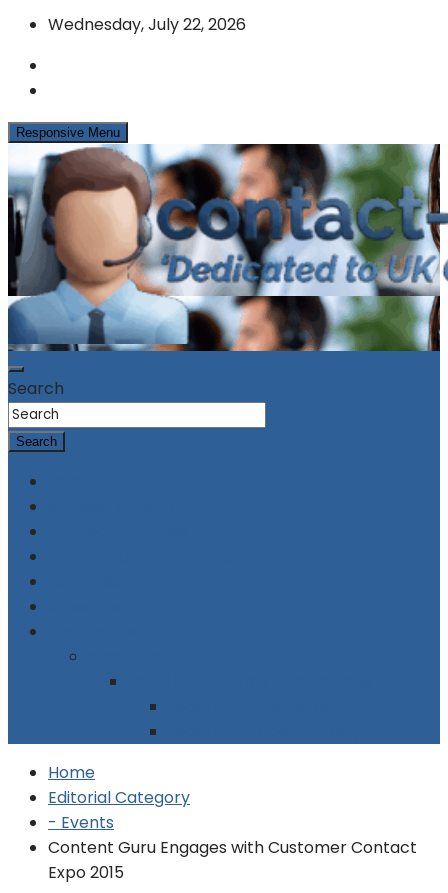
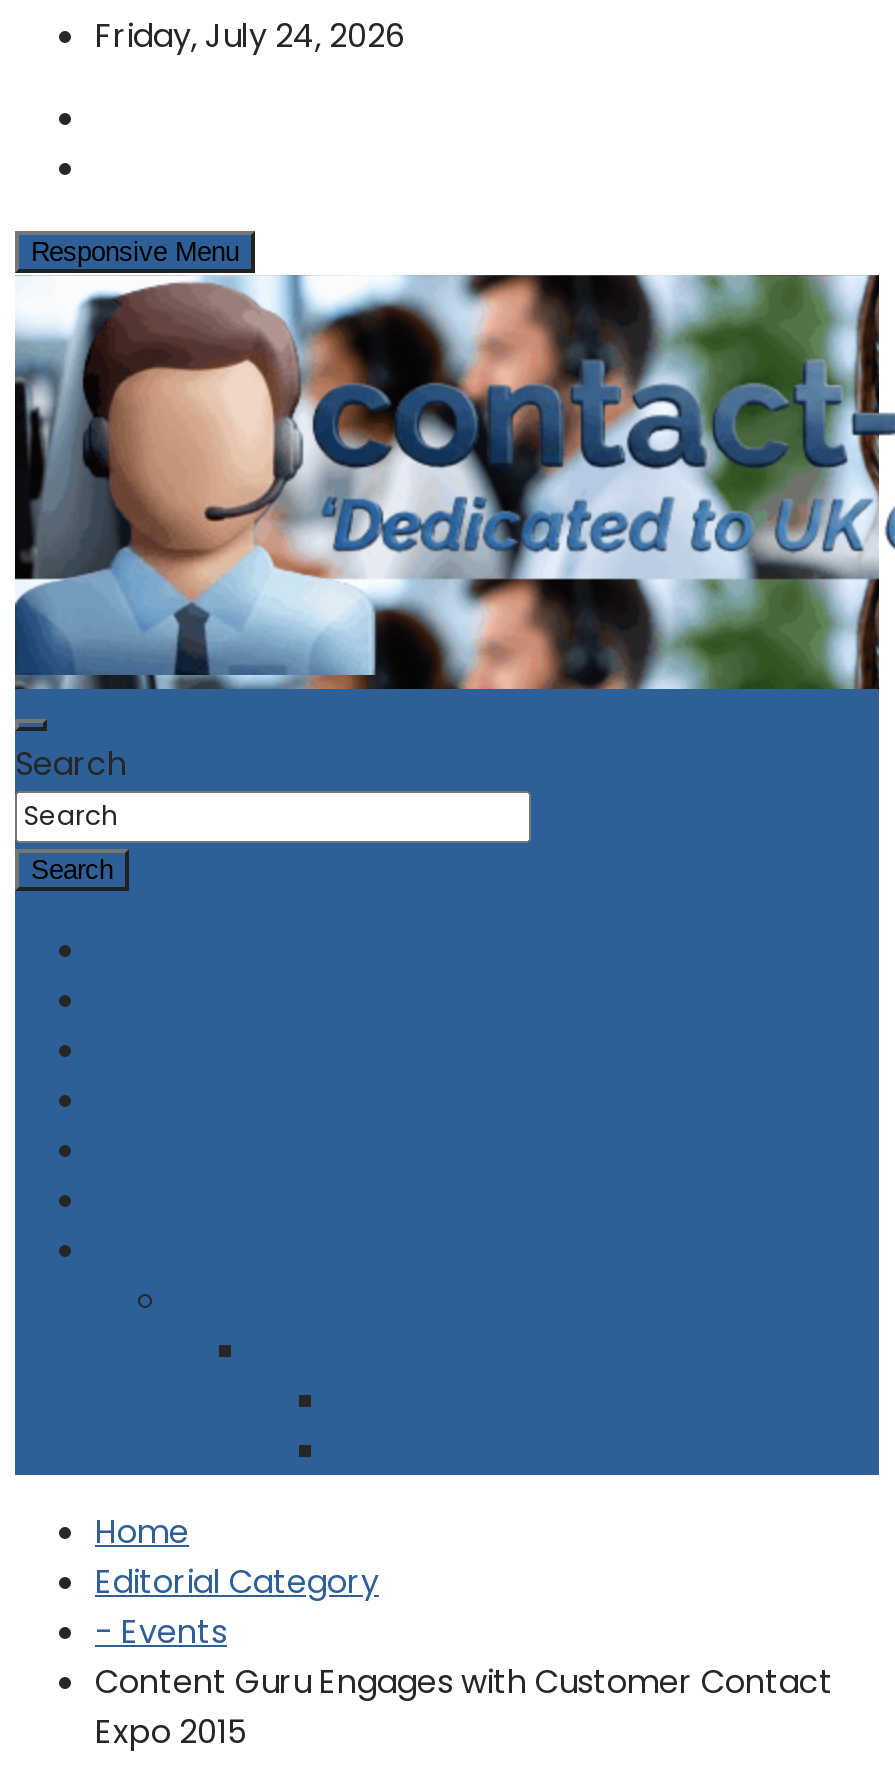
- Wednesday, July 22, 2026
+ Friday, July 24, 2026
